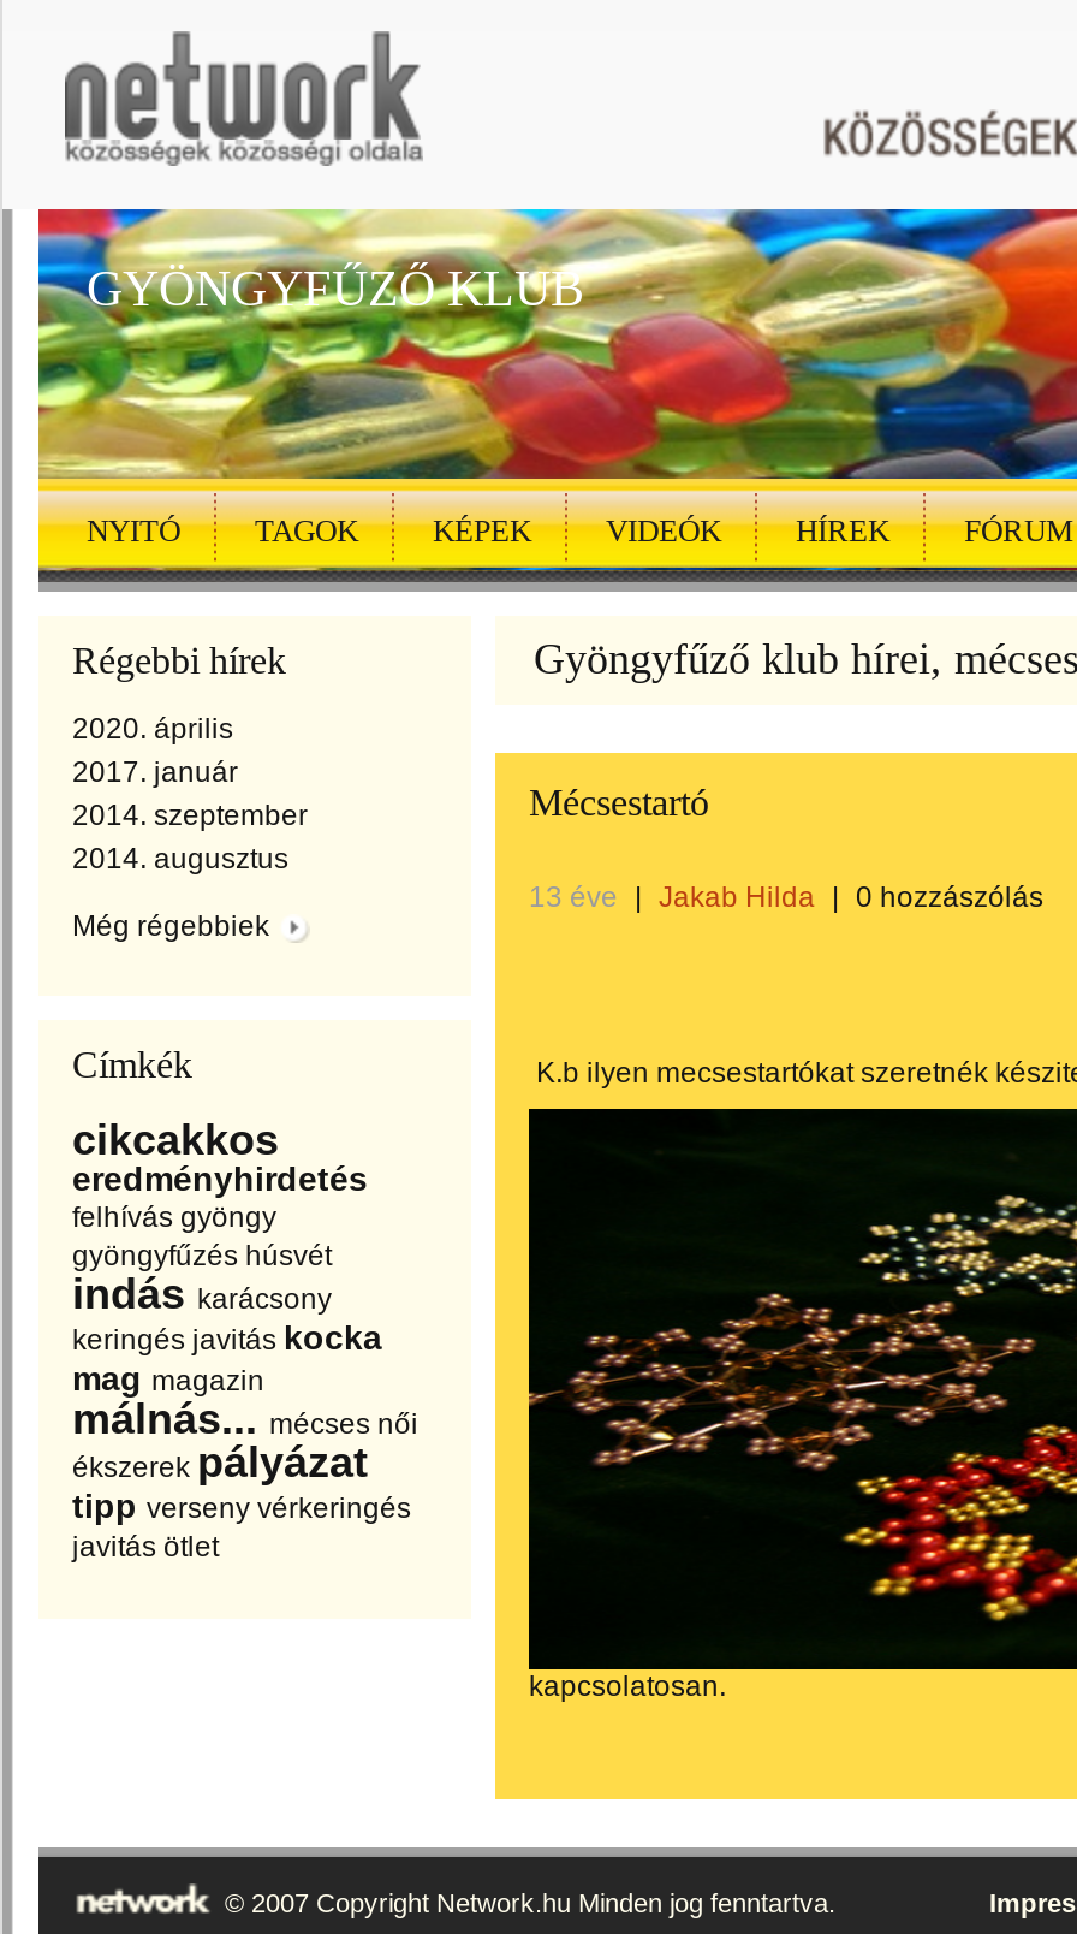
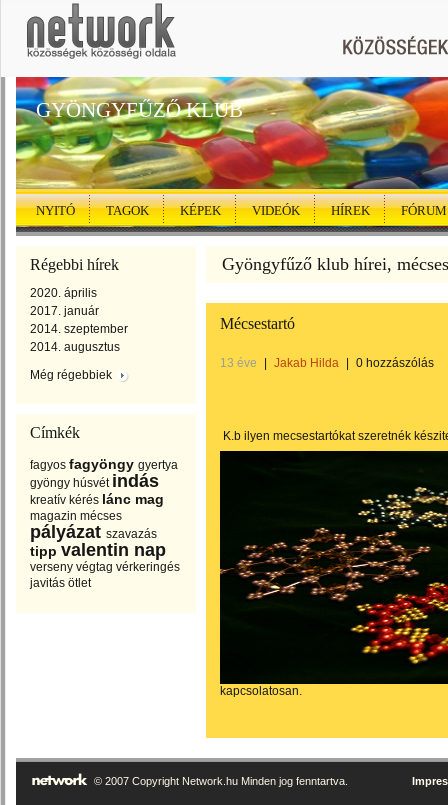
- cikcakkos
- eredményhirdetés
- felhívás gyöngy
- gyöngyfűzés húsvét
- indás karácsony
- keringés javitás kocka
- mag magazin
- málnás... mécses női
- ékszerek pályázat
- tipp verseny vérkeringés
+ fagyos fagyöngy gyertya
+ gyöngy húsvét indás
+ kreatív kérés lánc mag
+ magazin mécses
+ pályázat szavazás
+ tipp valentin nap
+ verseny végtag vérkeringés

moved up: javitás ötlet
